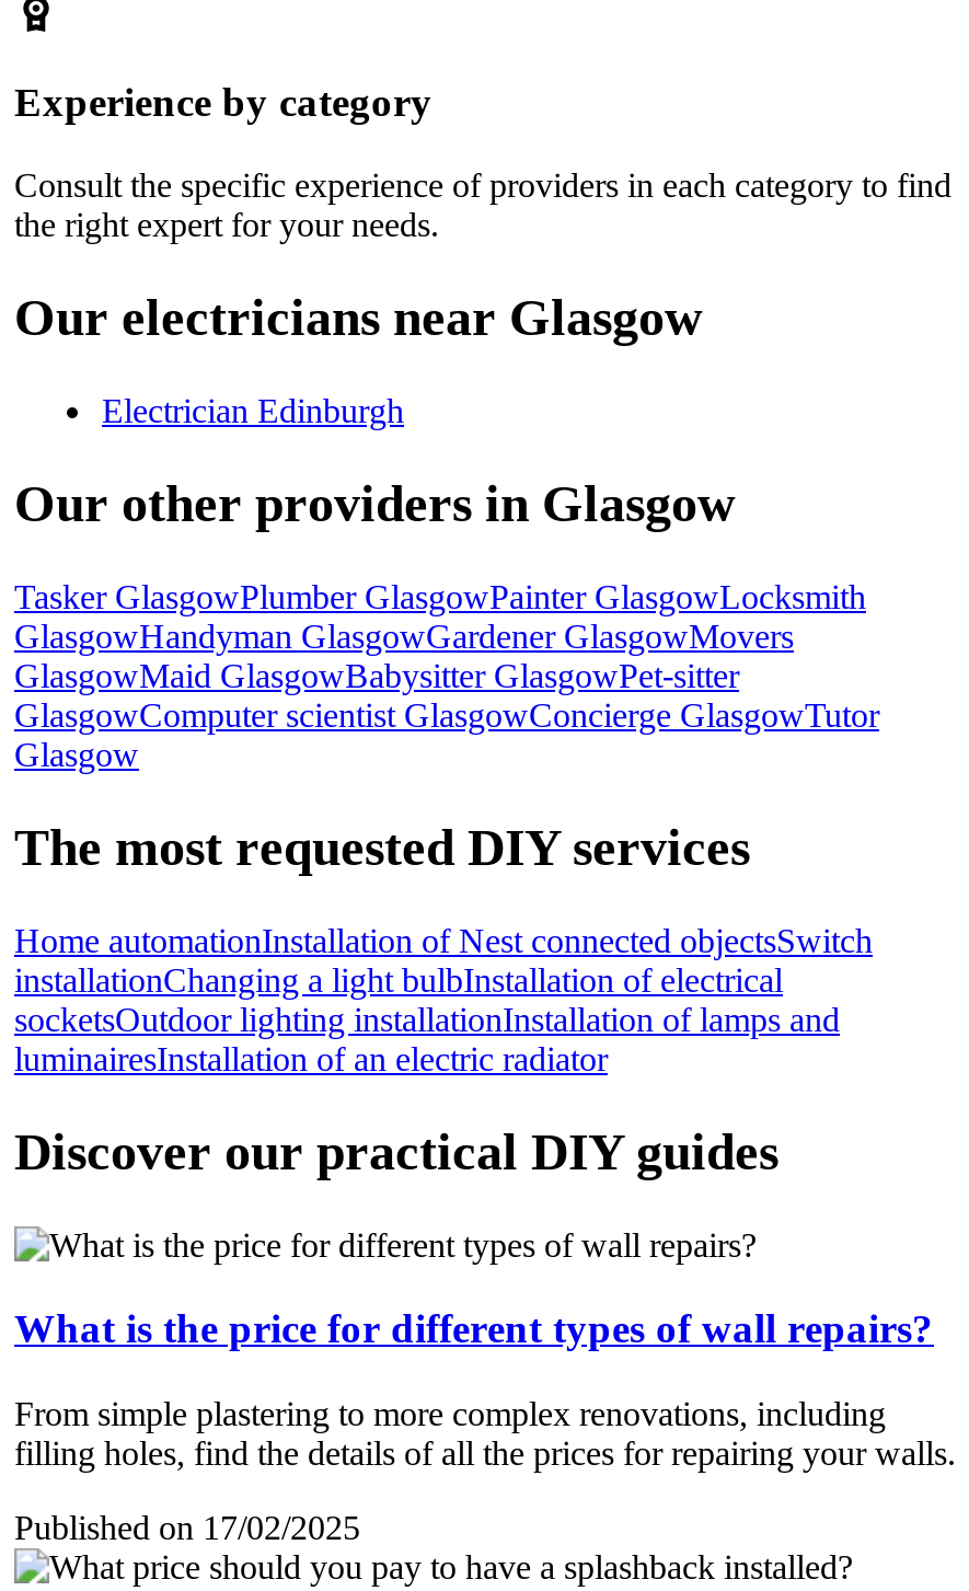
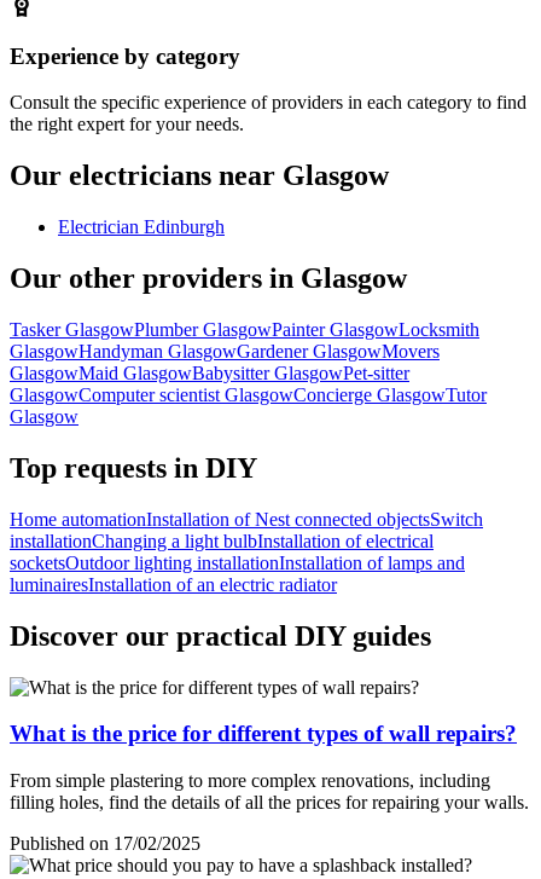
- The most requested DIY services
+ Top requests in DIY
